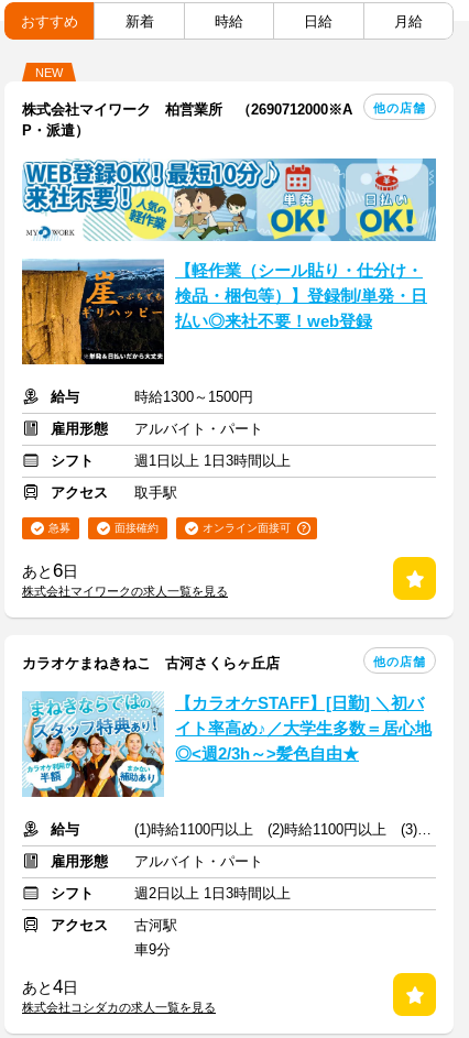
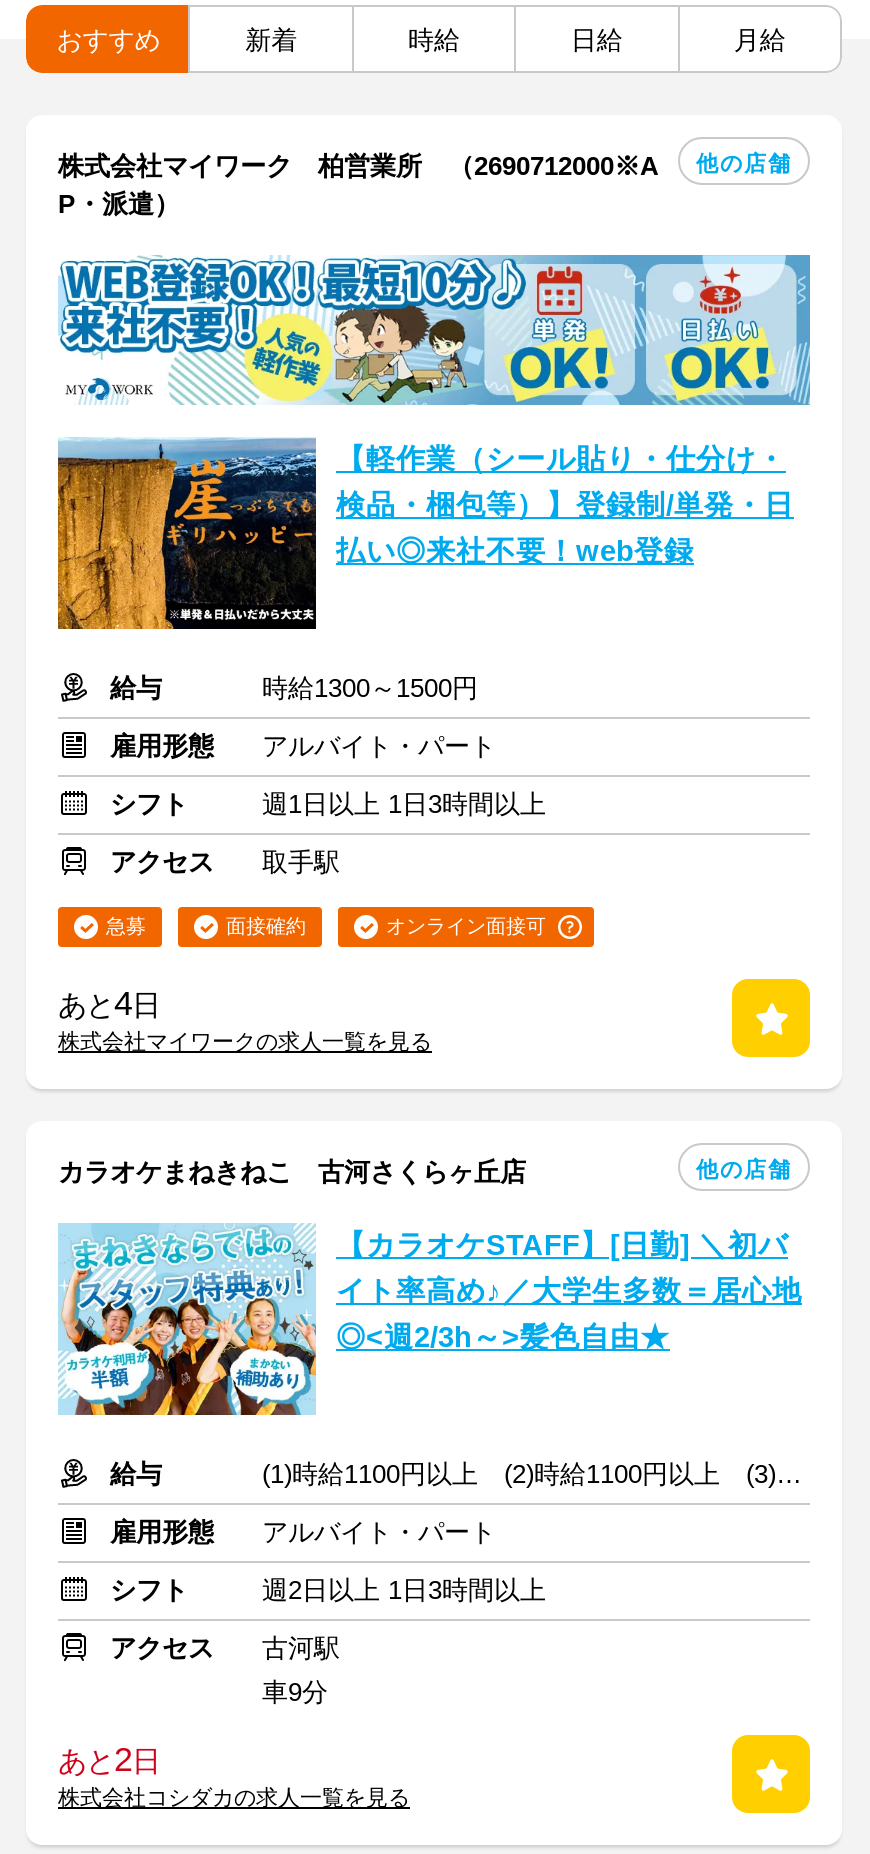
- NEW

- あと6日
+ あと4日

- あと4日
+ あと2日
